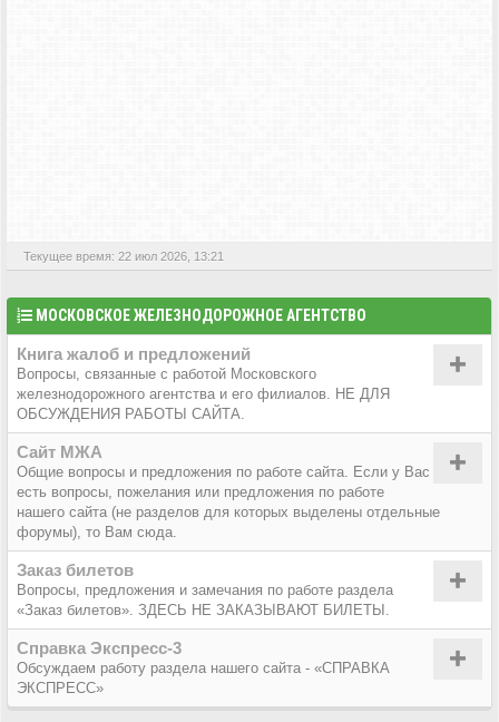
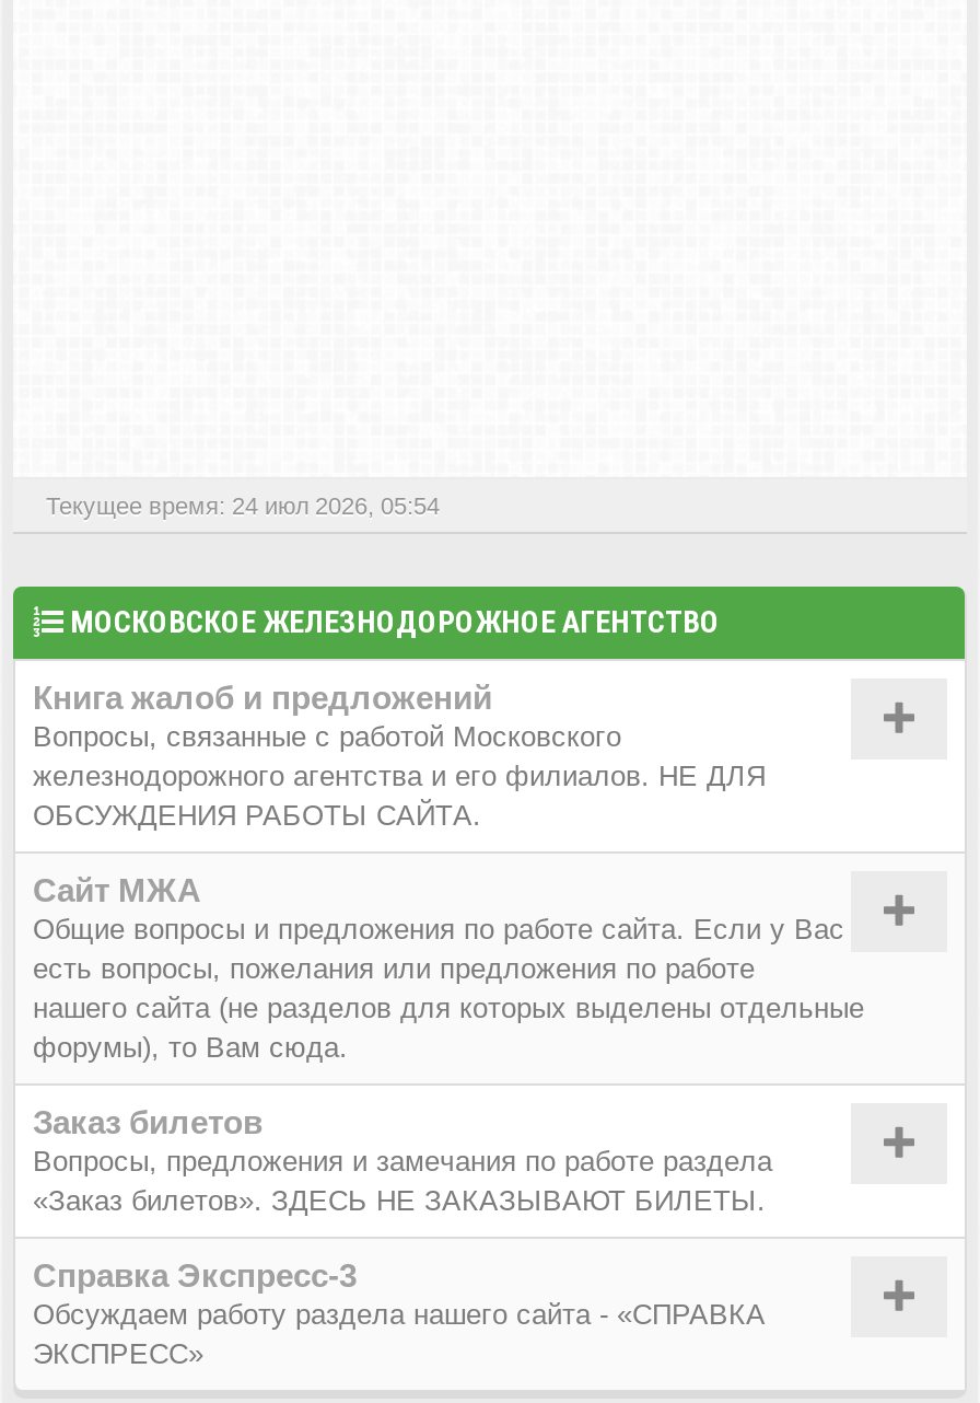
- Текущее время: 22 июл 2026, 13:21
+ Текущее время: 24 июл 2026, 05:54
